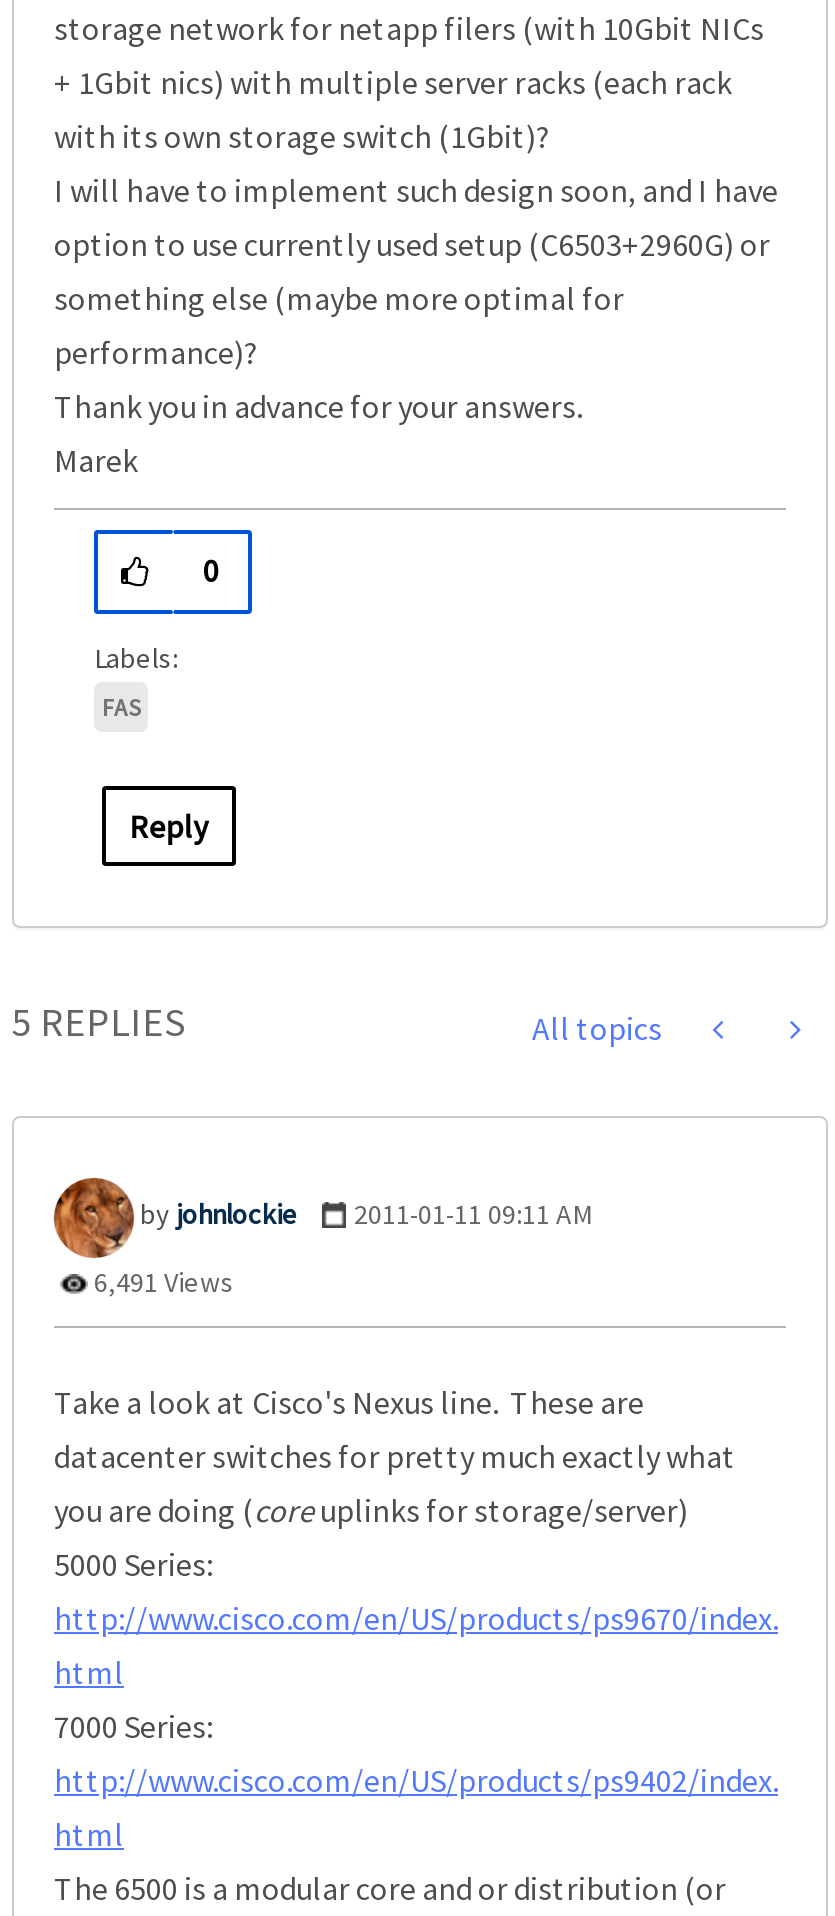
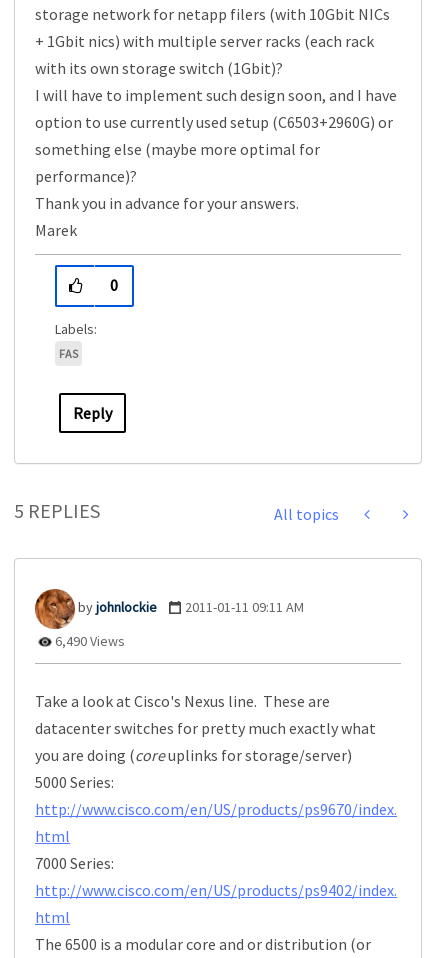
- 6,491 Views
+ 6,490 Views
